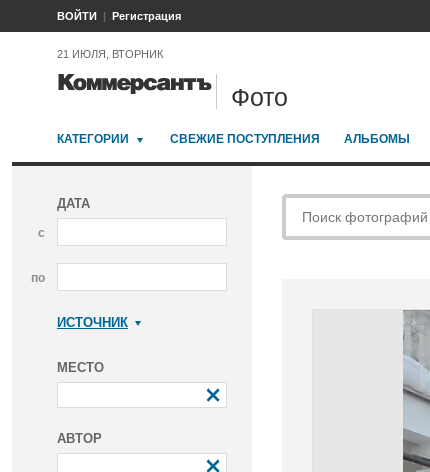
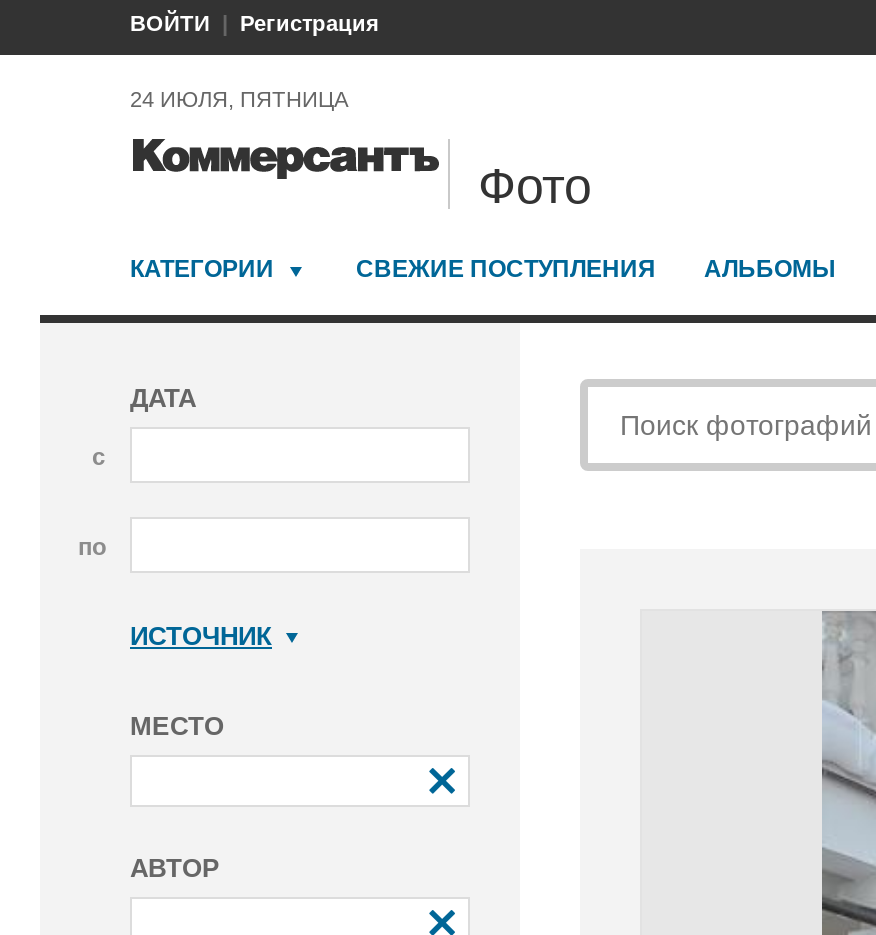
- 21 ИЮЛЯ, ВТОРНИК
+ 24 ИЮЛЯ, ПЯТНИЦА
